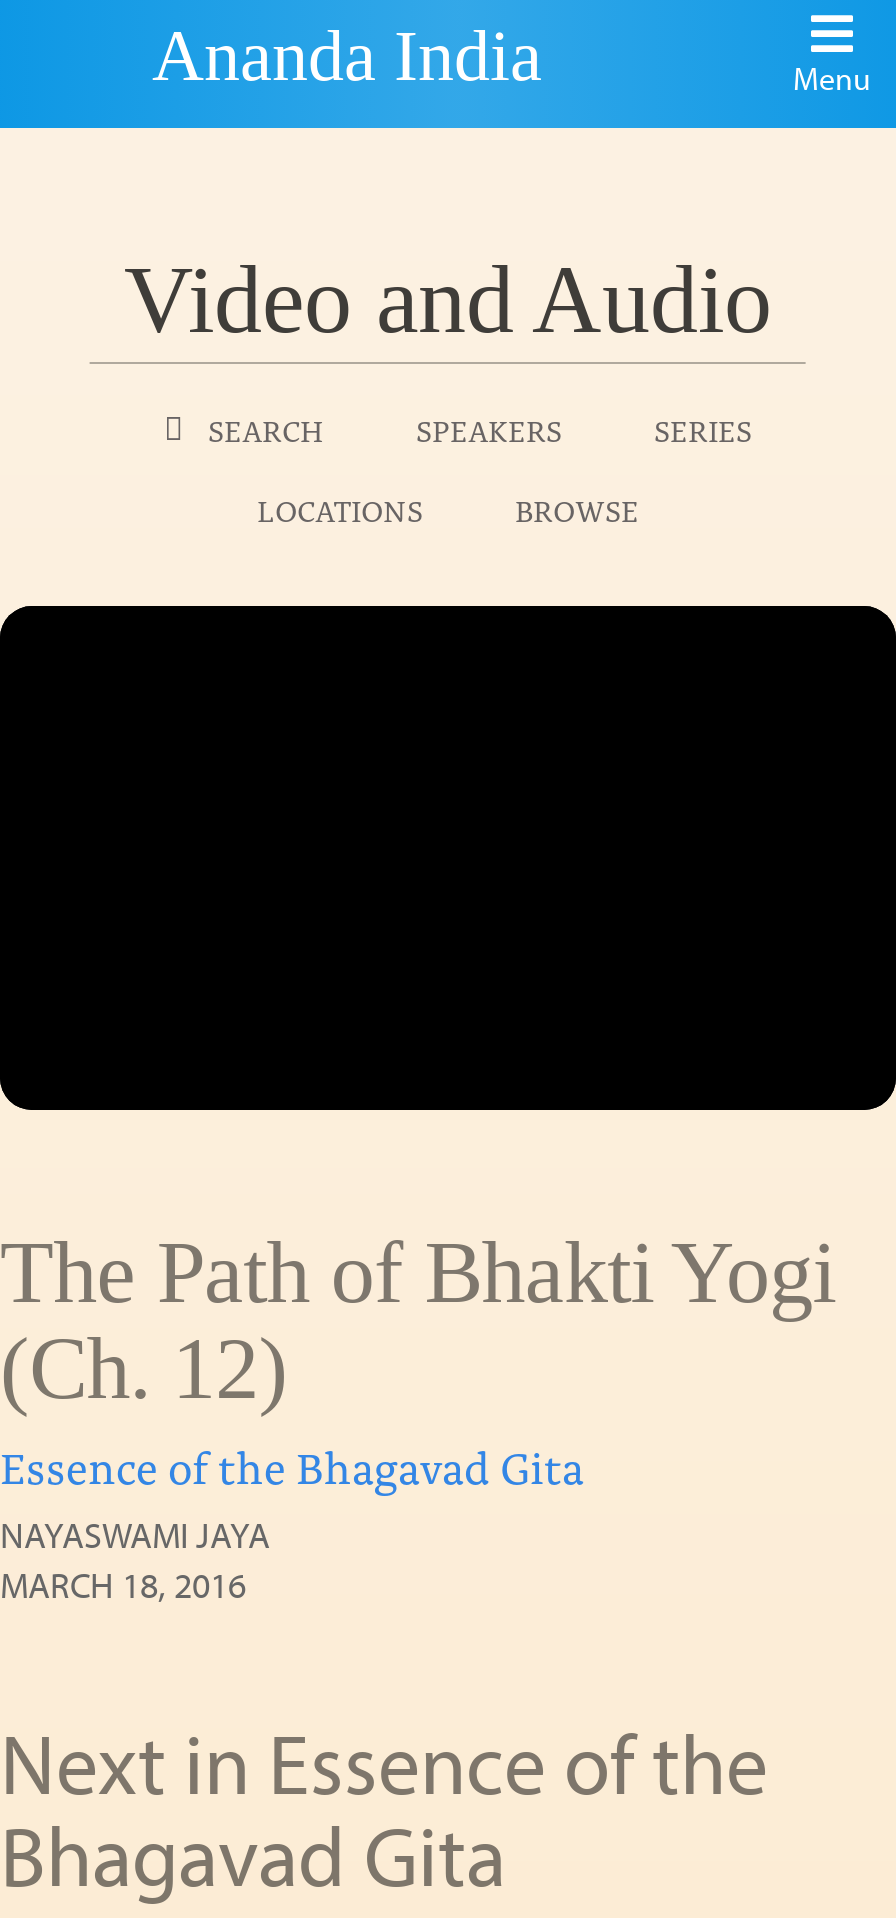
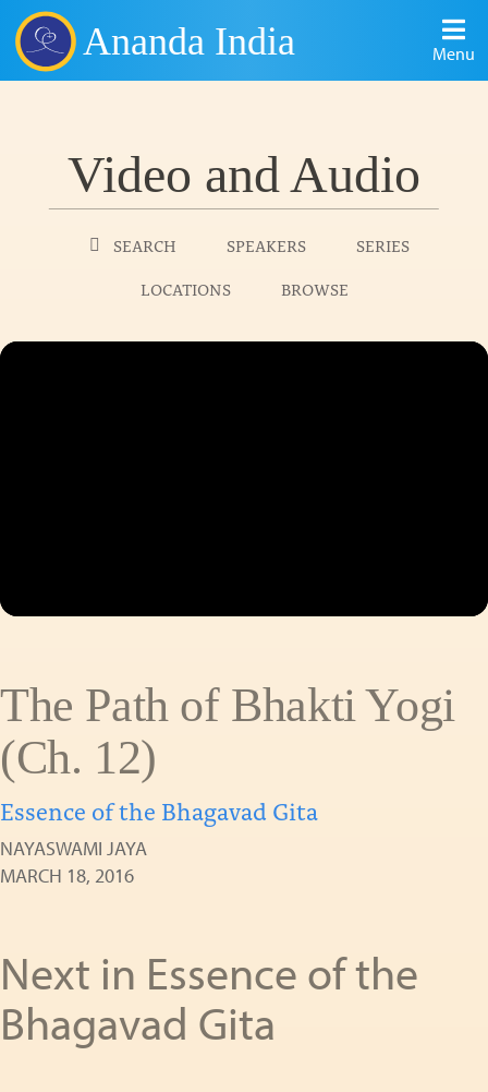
+ [image]
